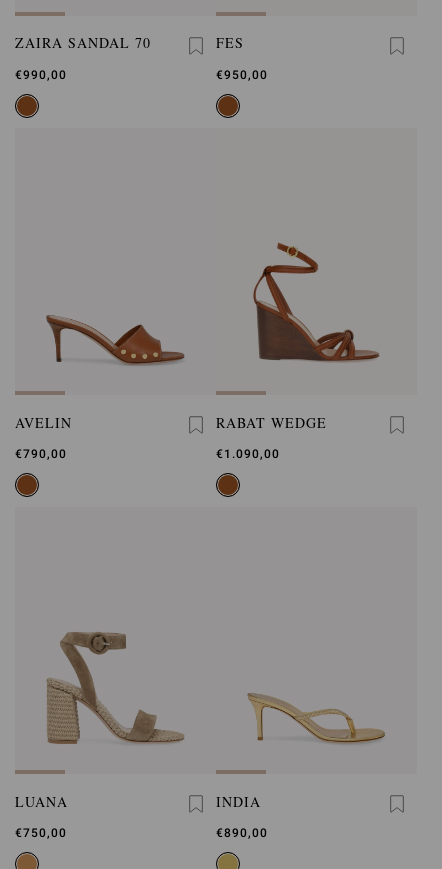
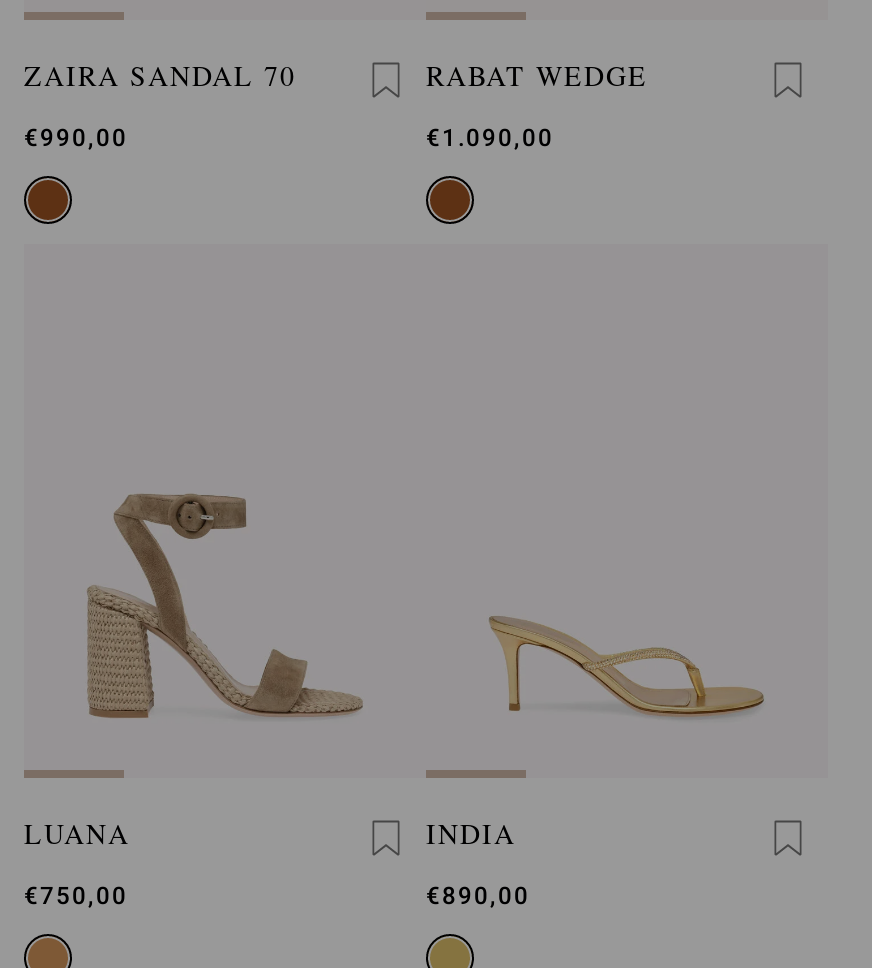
- FES
- €950,00

- [image]

- [image]

- AVELIN
- €790,00
